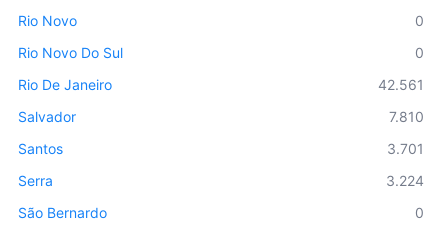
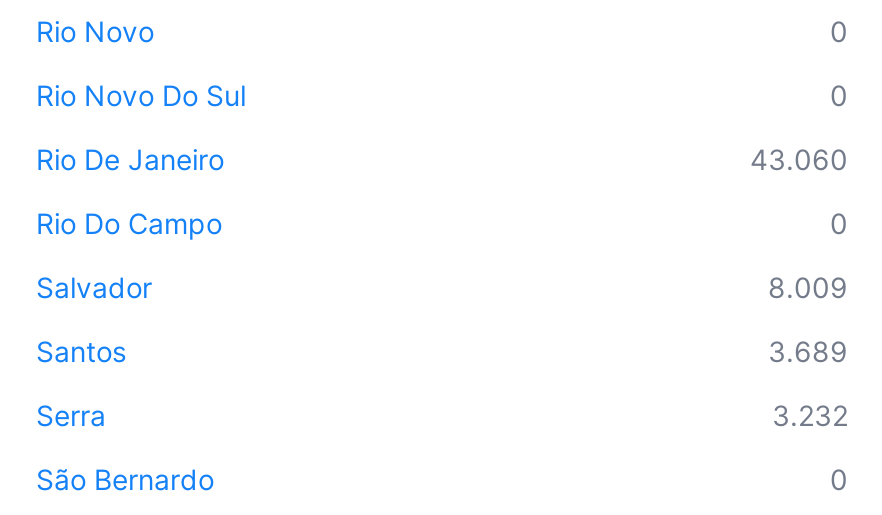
- 42.561
+ 43.060
+ Rio Do Campo
+ 0

- 7.810
+ 8.009

- 3.701
+ 3.689

- 3.224
+ 3.232
